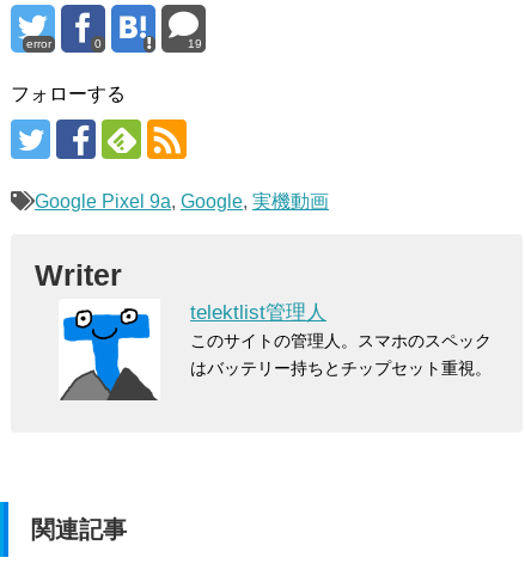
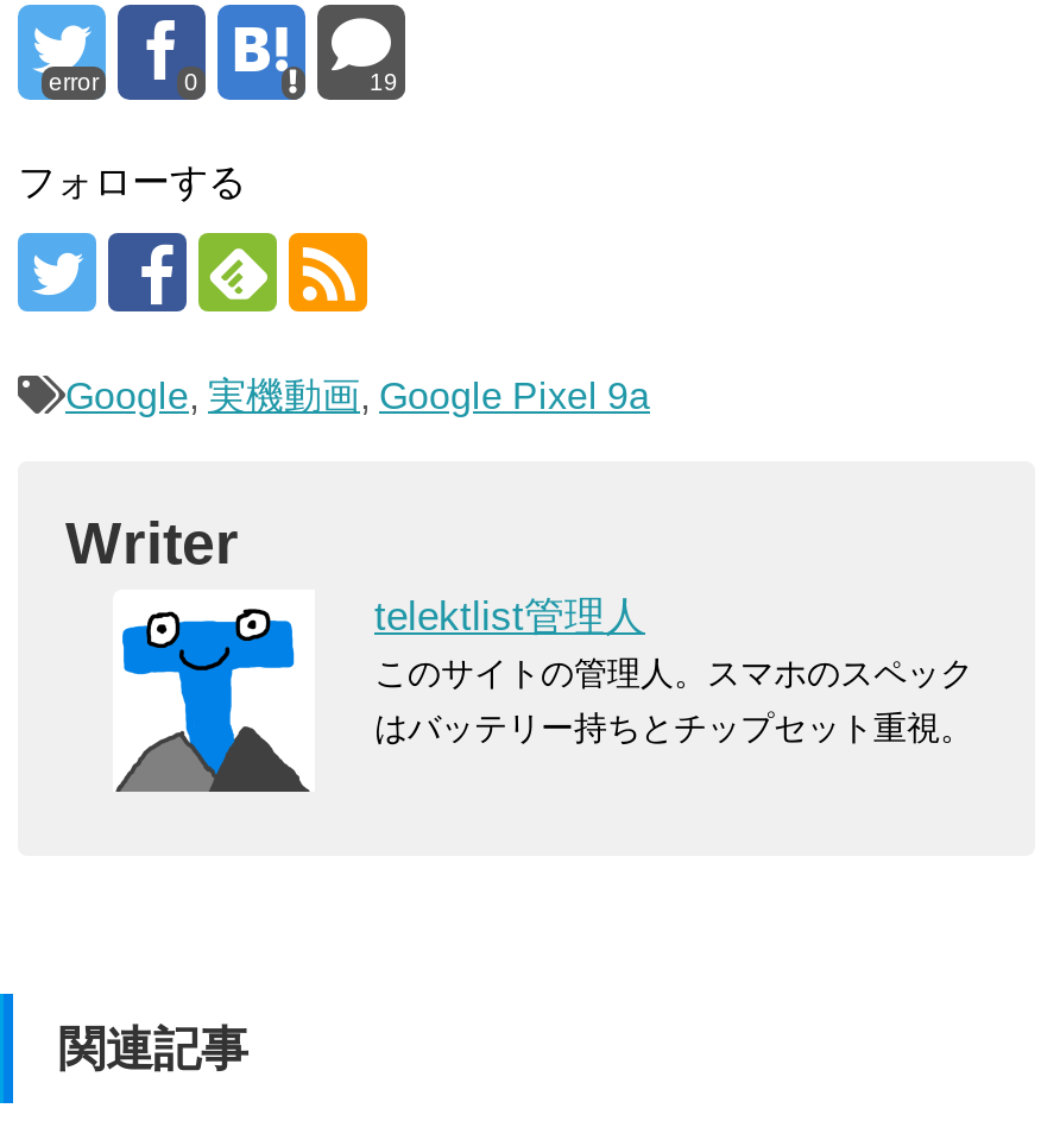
- Google Pixel 9a, Google,実機動画
+ Google,実機動画, Google Pixel 9a
